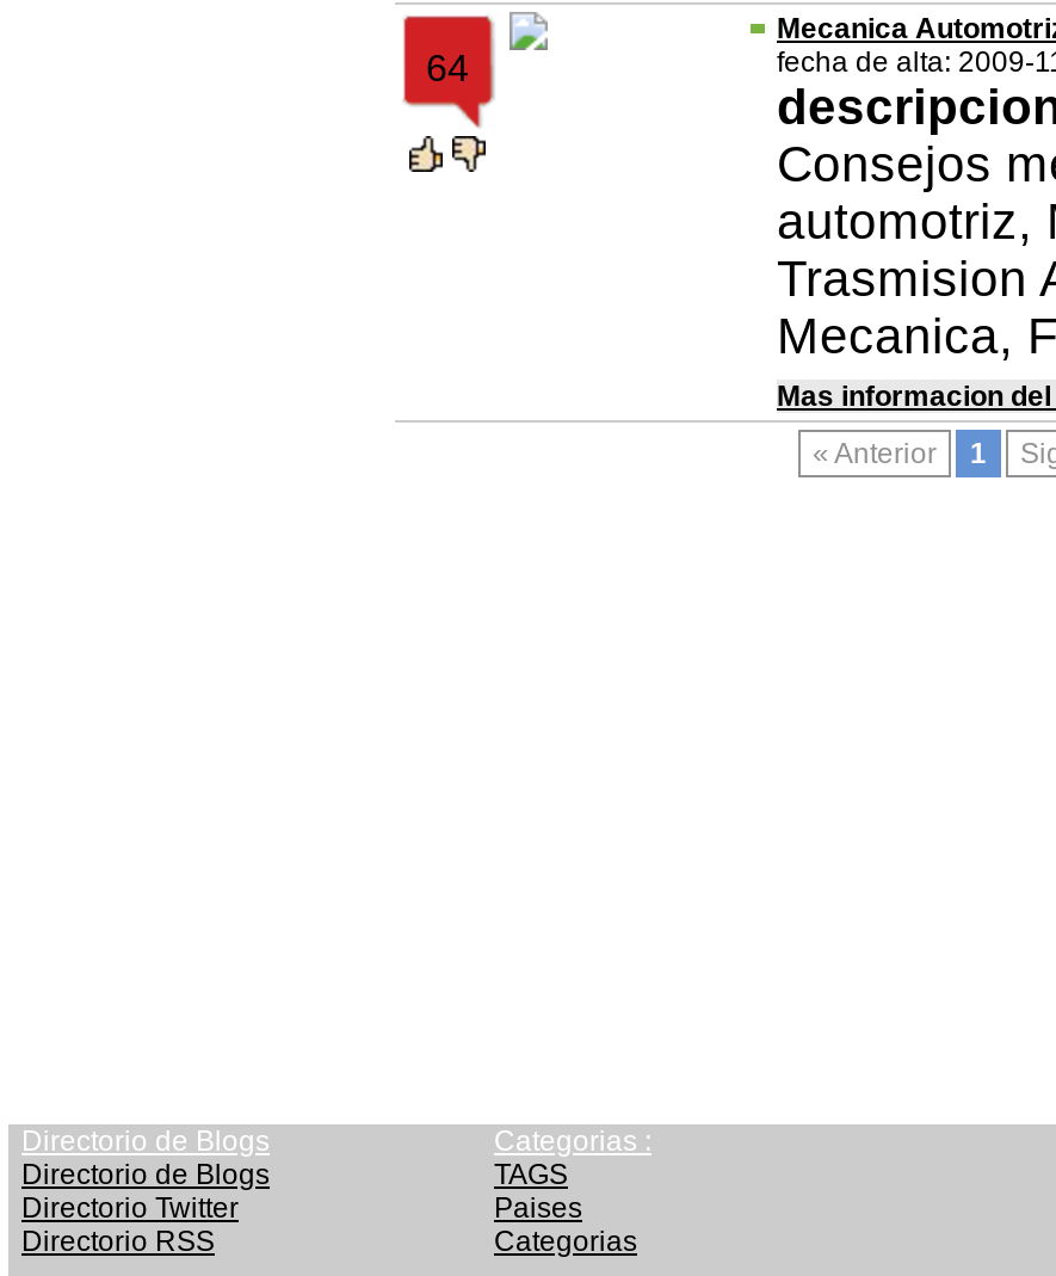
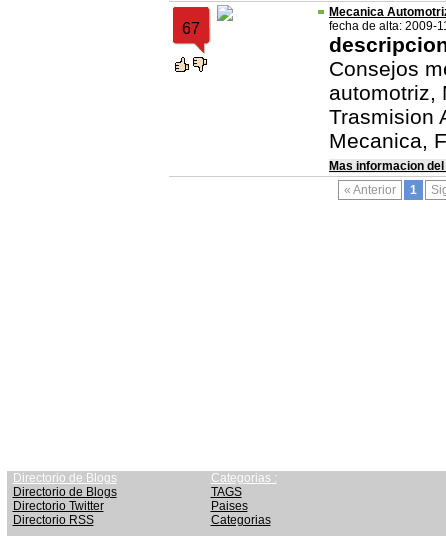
- 64
+ 67
